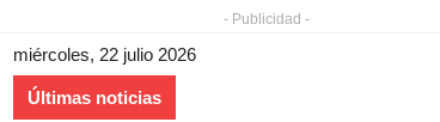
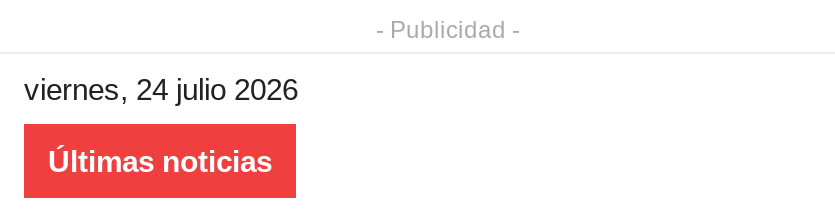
- miércoles, 22 julio 2026
+ viernes, 24 julio 2026
